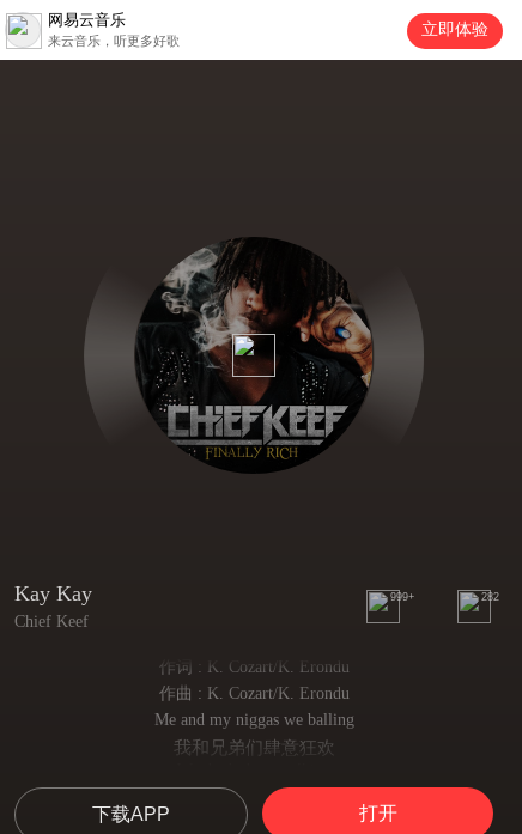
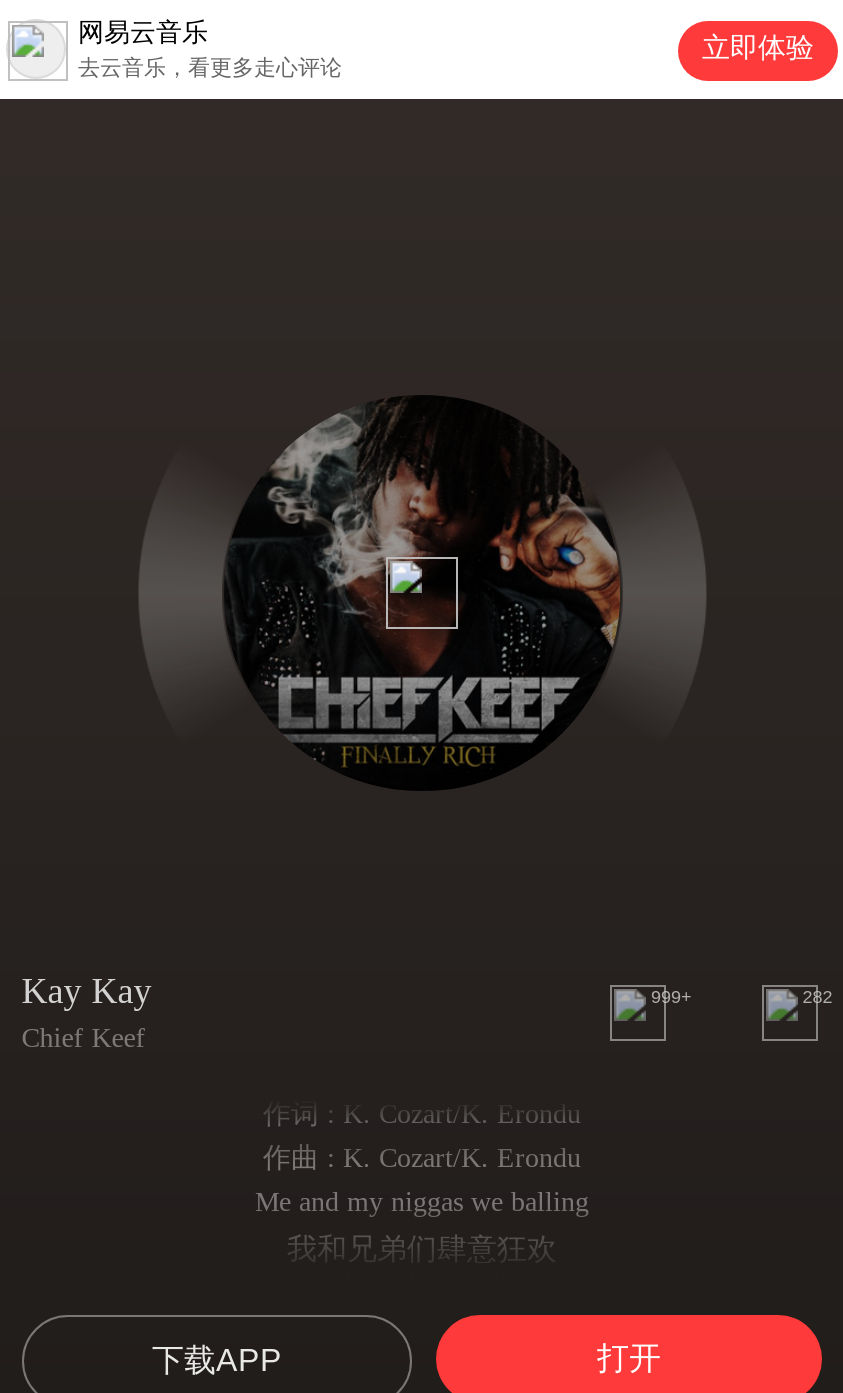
- 来云音乐，听更多好歌
+ 去云音乐，看更多走心评论
